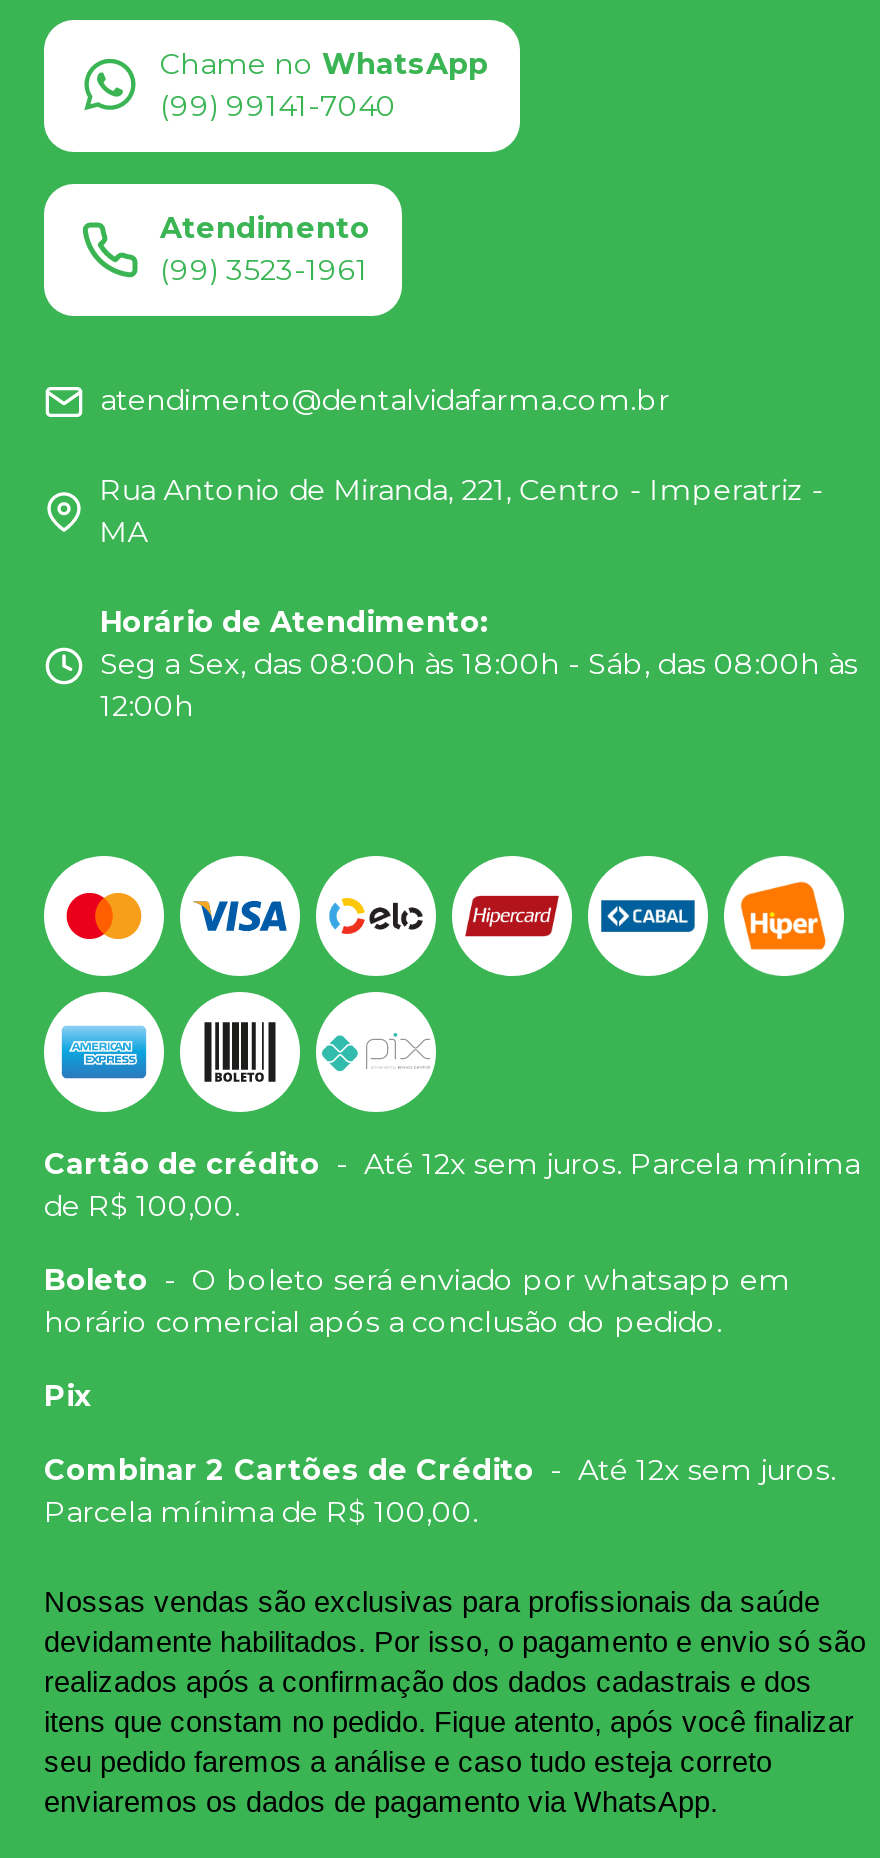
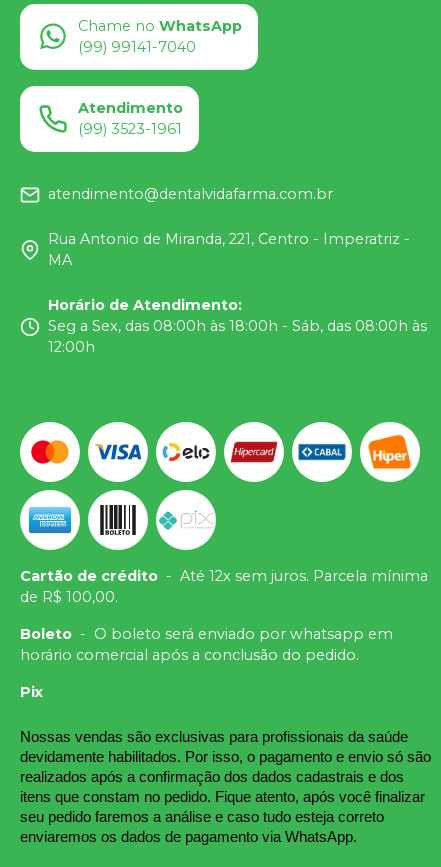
- Combinar 2 Cartões de Crédito - Até 12x sem juros.
- Parcela mínima de R$ 100,00.
